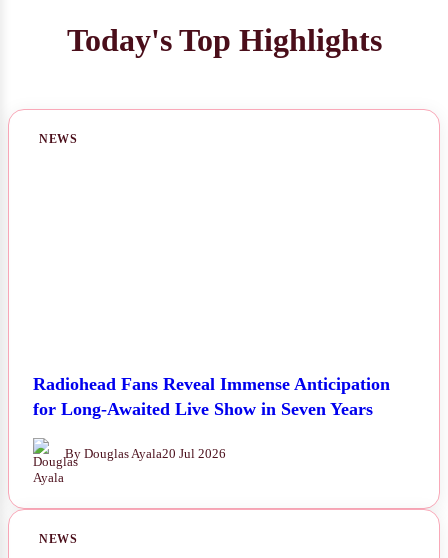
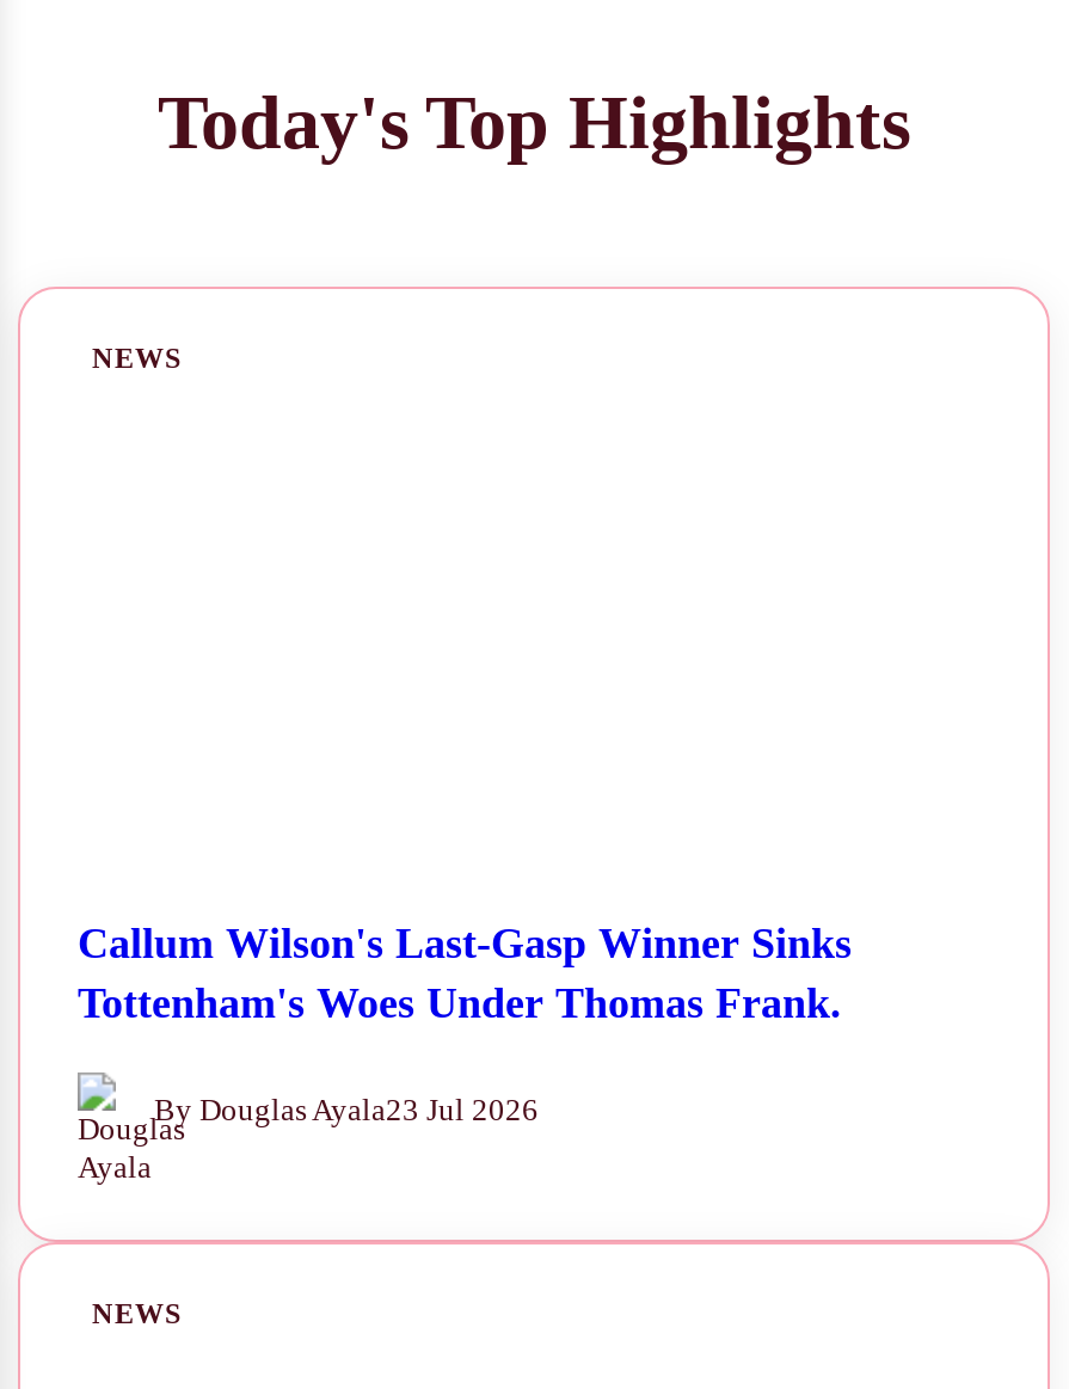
- Radiohead Fans Reveal Immense Anticipation
- for Long-Awaited Live Show in Seven Years
+ Callum Wilson's Last-Gasp Winner Sinks
+ Tottenham's Woes Under Thomas Frank.

- By Douglas Ayala20 Jul 2026
+ By Douglas Ayala23 Jul 2026
